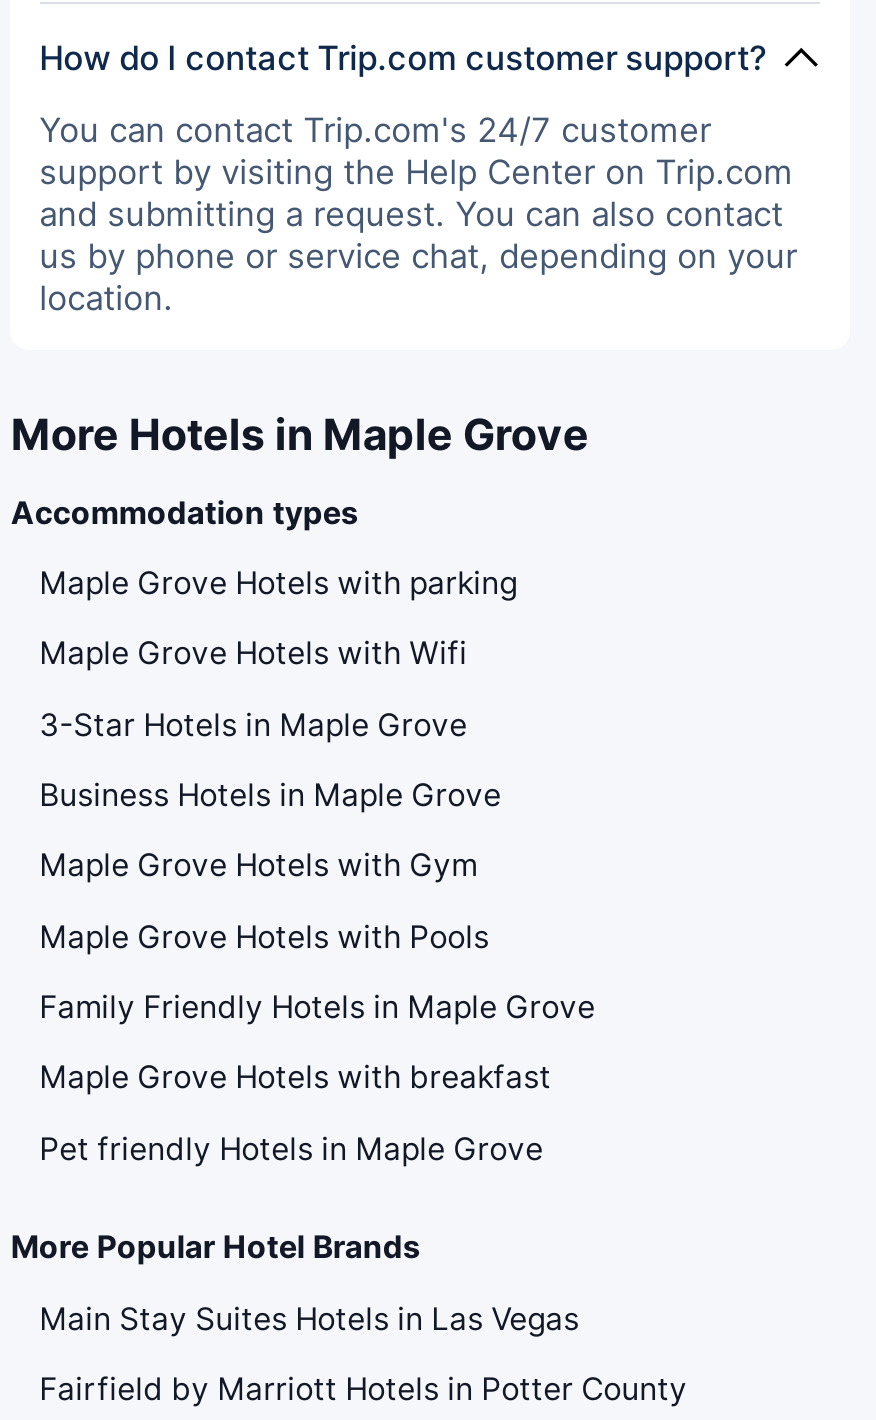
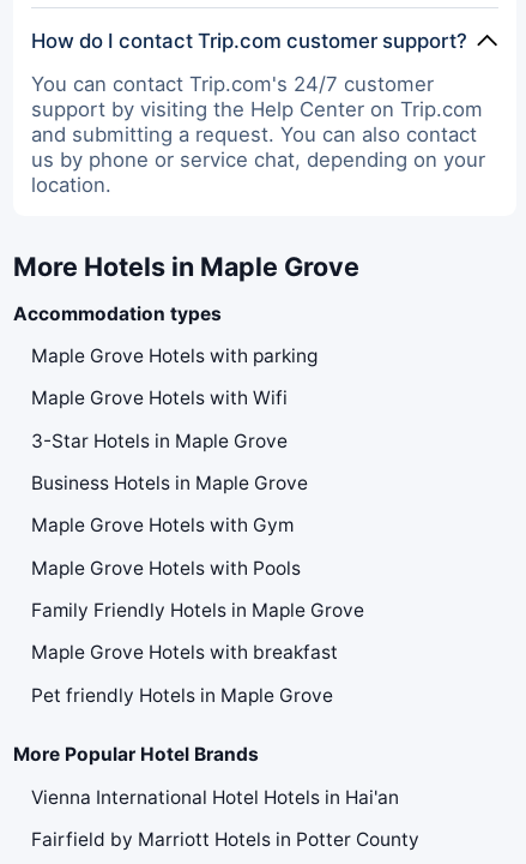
- Main Stay Suites Hotels in Las Vegas
+ Vienna International Hotel Hotels in Hai'an
